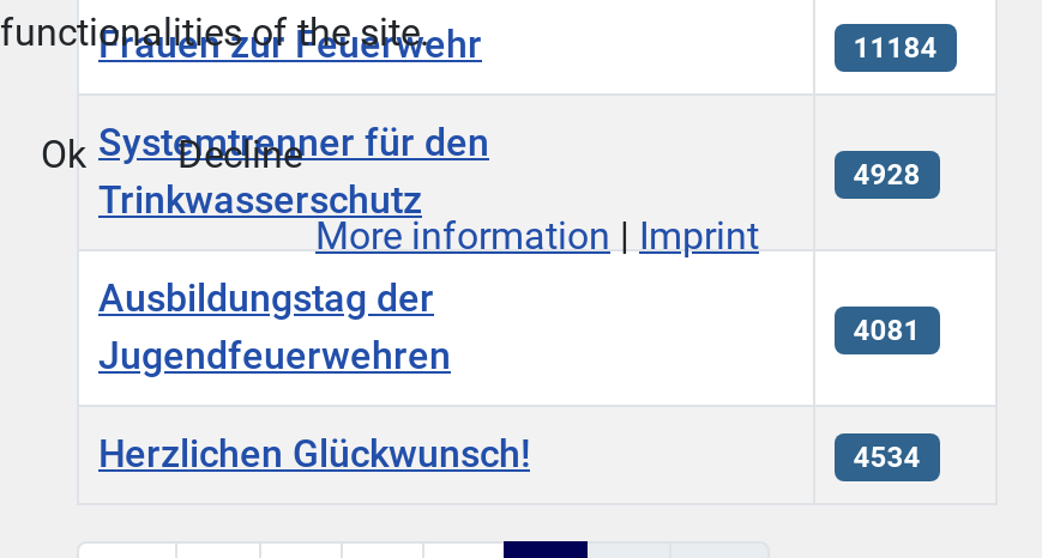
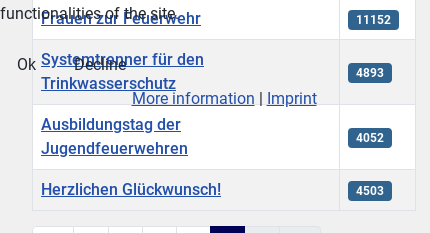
- 11184
+ 11152

- 4928
+ 4893

- 4081
+ 4052

- 4534
+ 4503
